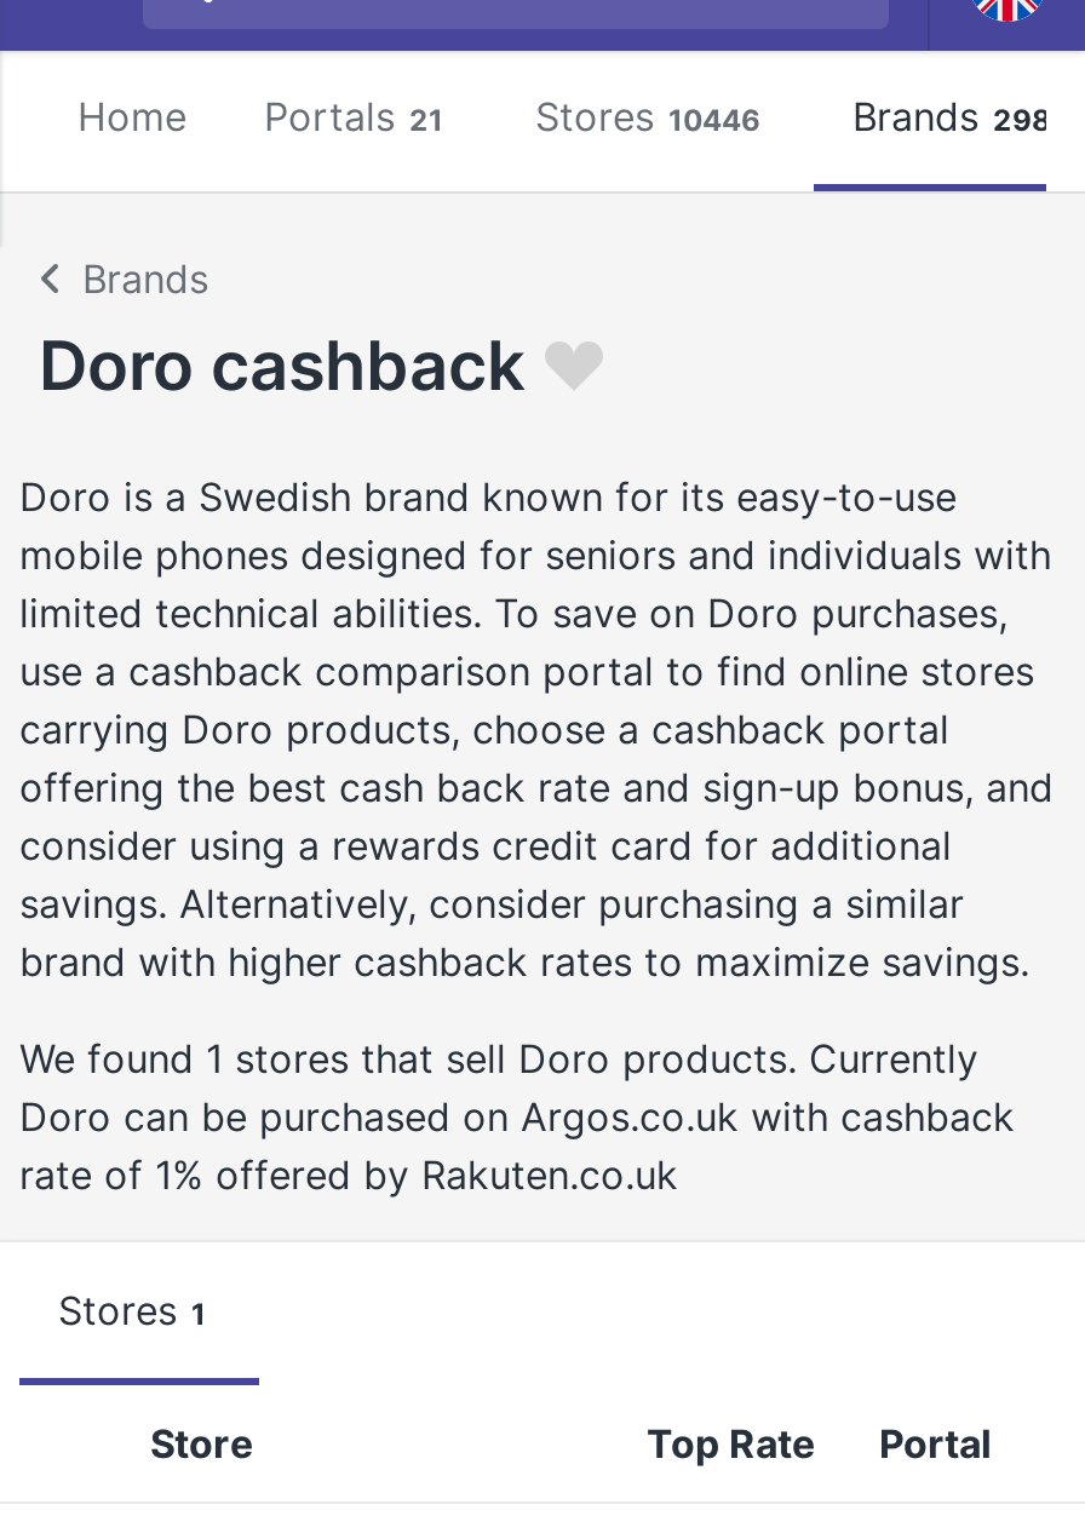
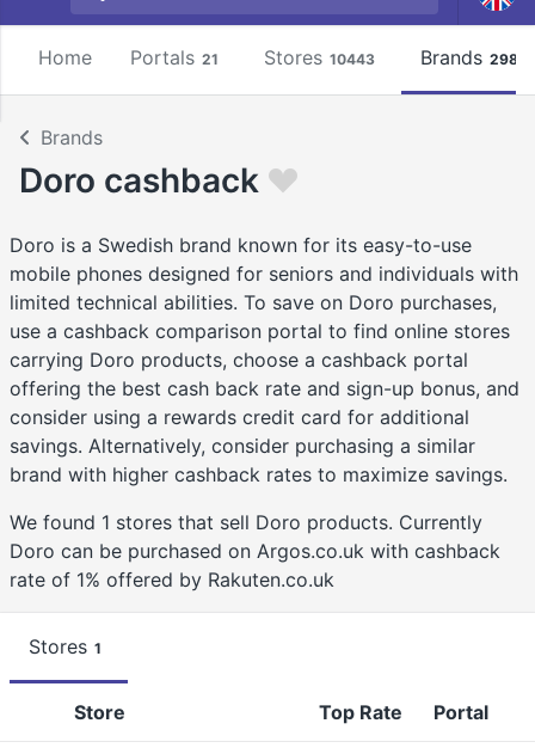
- Stores 10446
+ Stores 10443
